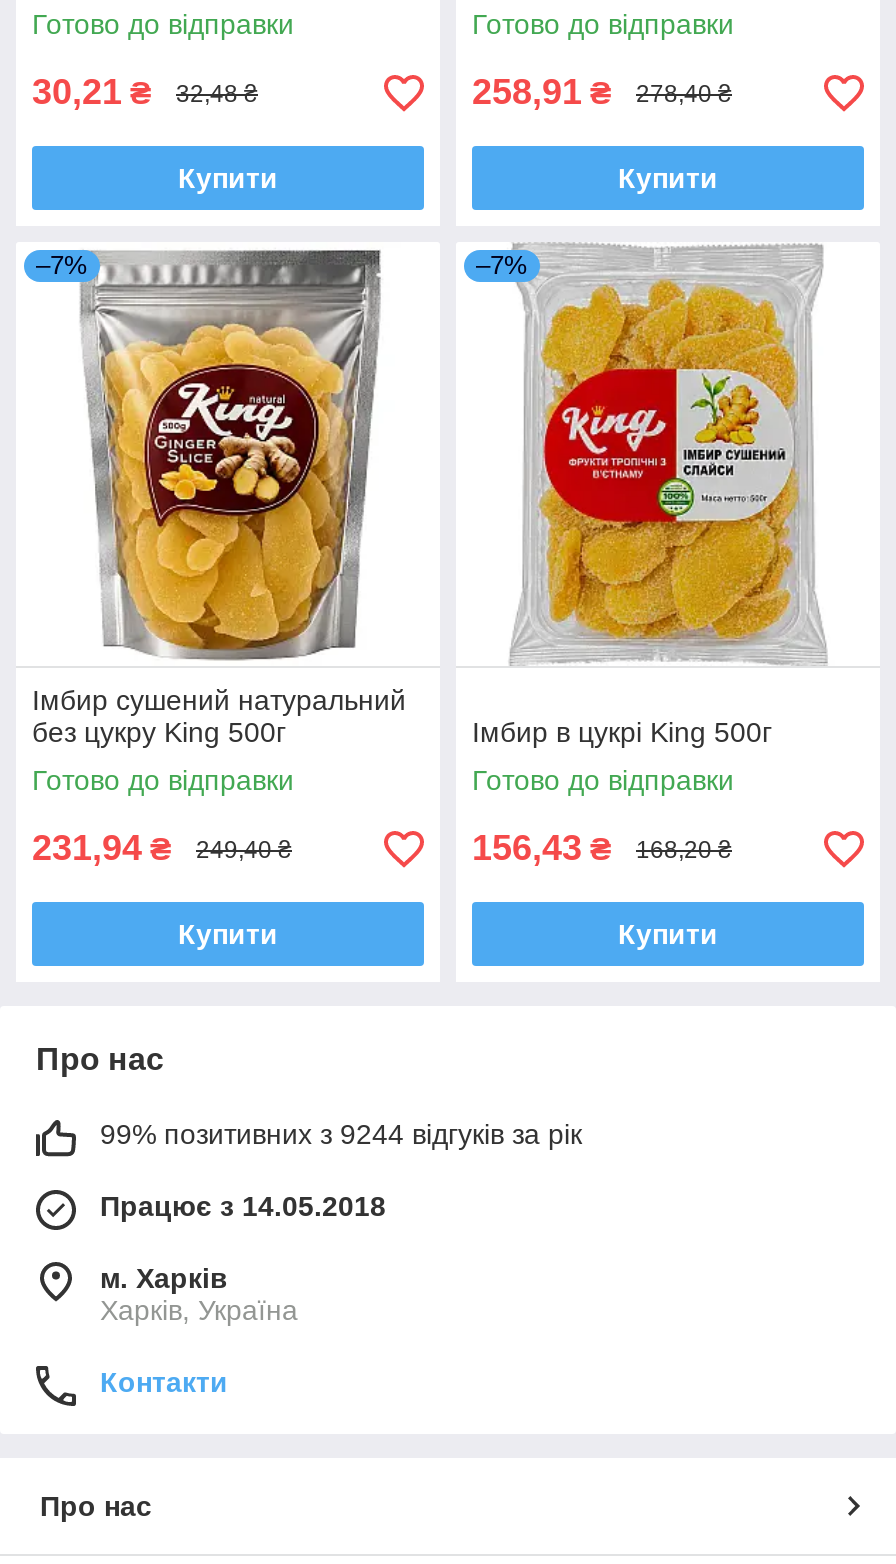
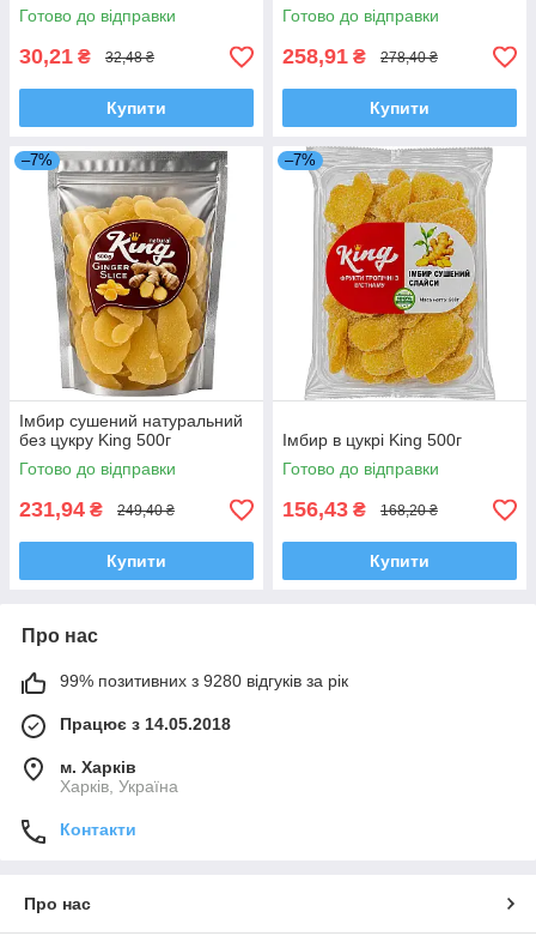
- 99% позитивних з 9244 відгуків за рік
+ 99% позитивних з 9280 відгуків за рік
